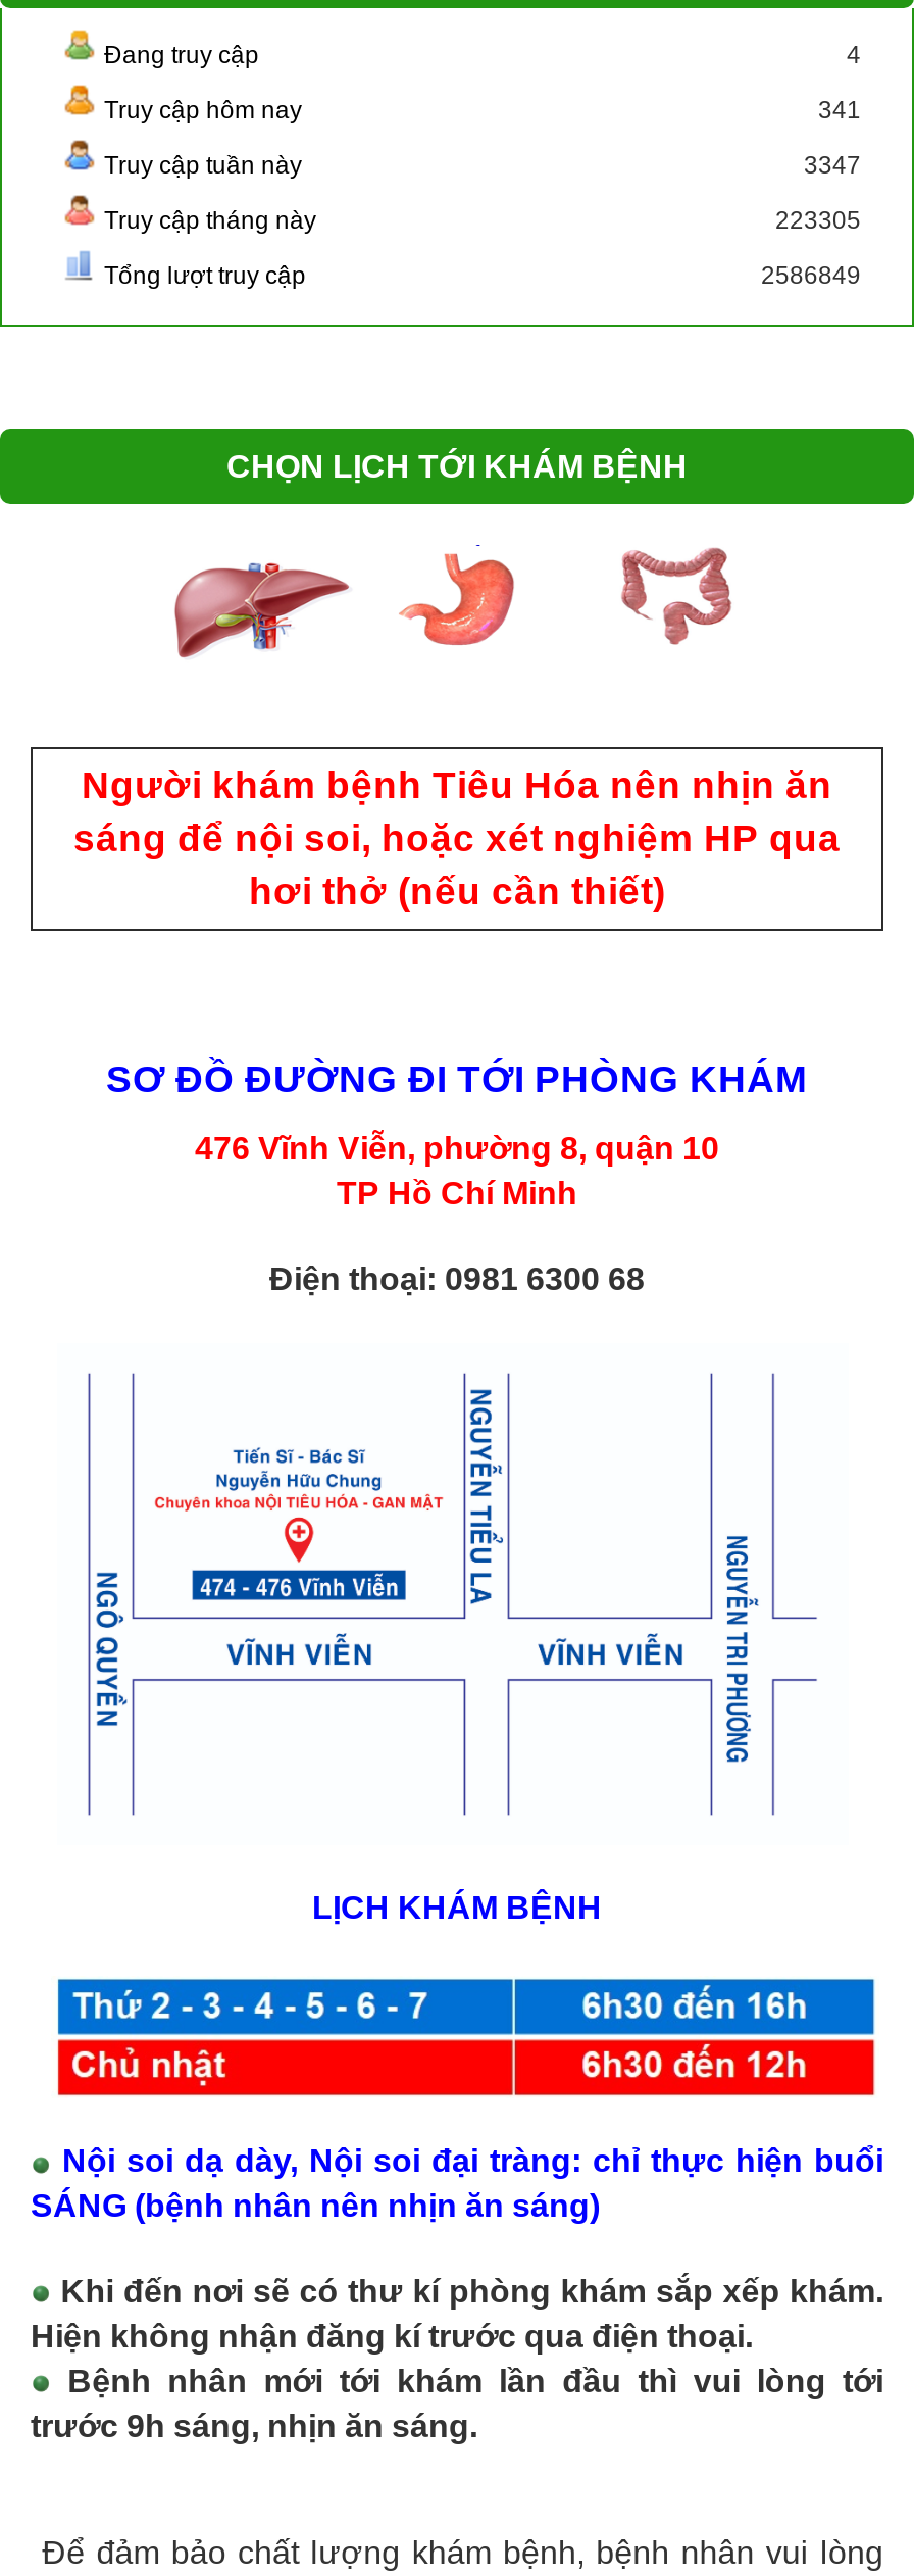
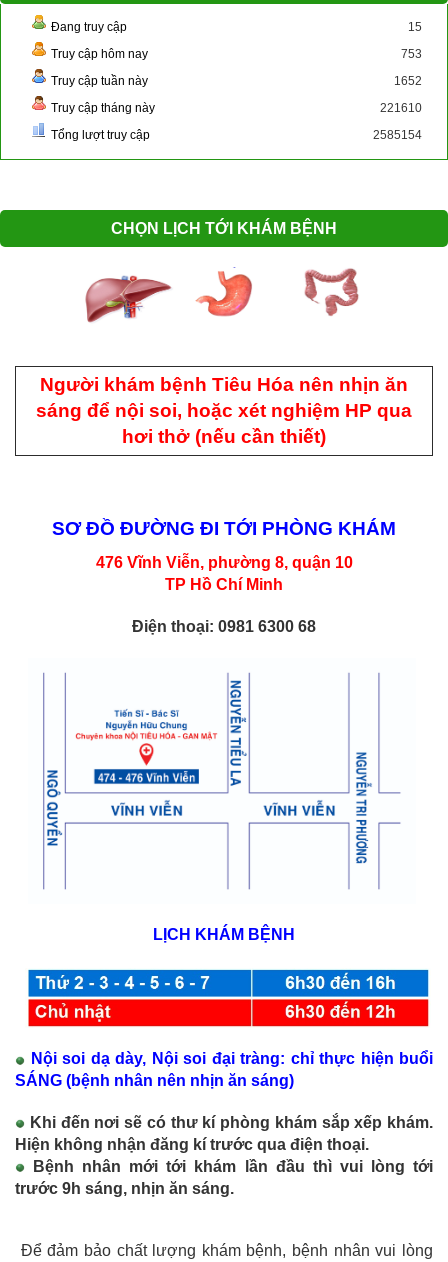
- 4
+ 15

- 341
+ 753

- 3347
+ 1652

- 223305
+ 221610

- 2586849
+ 2585154
